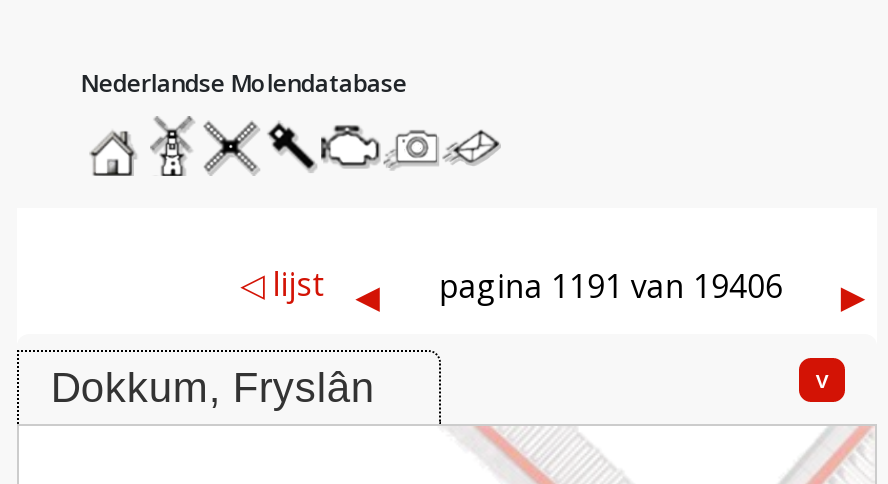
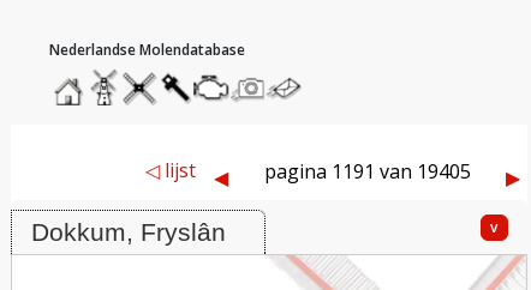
- pagina 1191 van 19406
+ pagina 1191 van 19405
